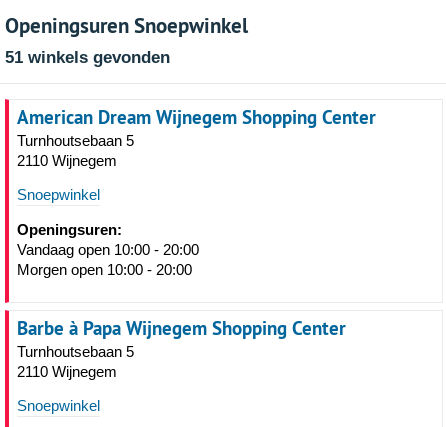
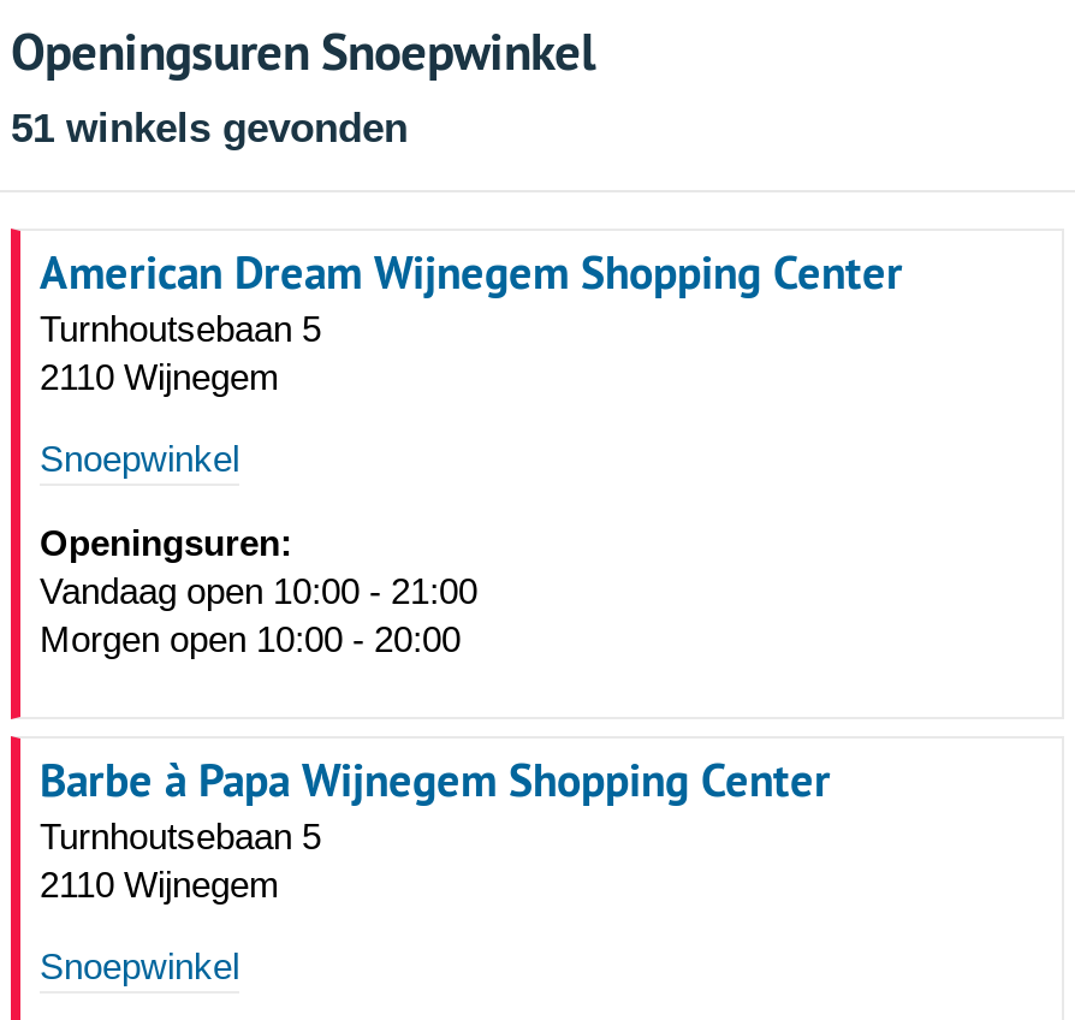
- Vandaag open 10:00 - 20:00
+ Vandaag open 10:00 - 21:00
